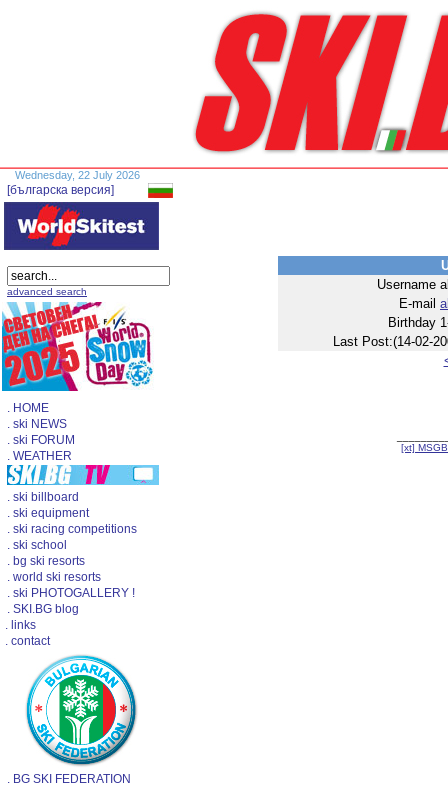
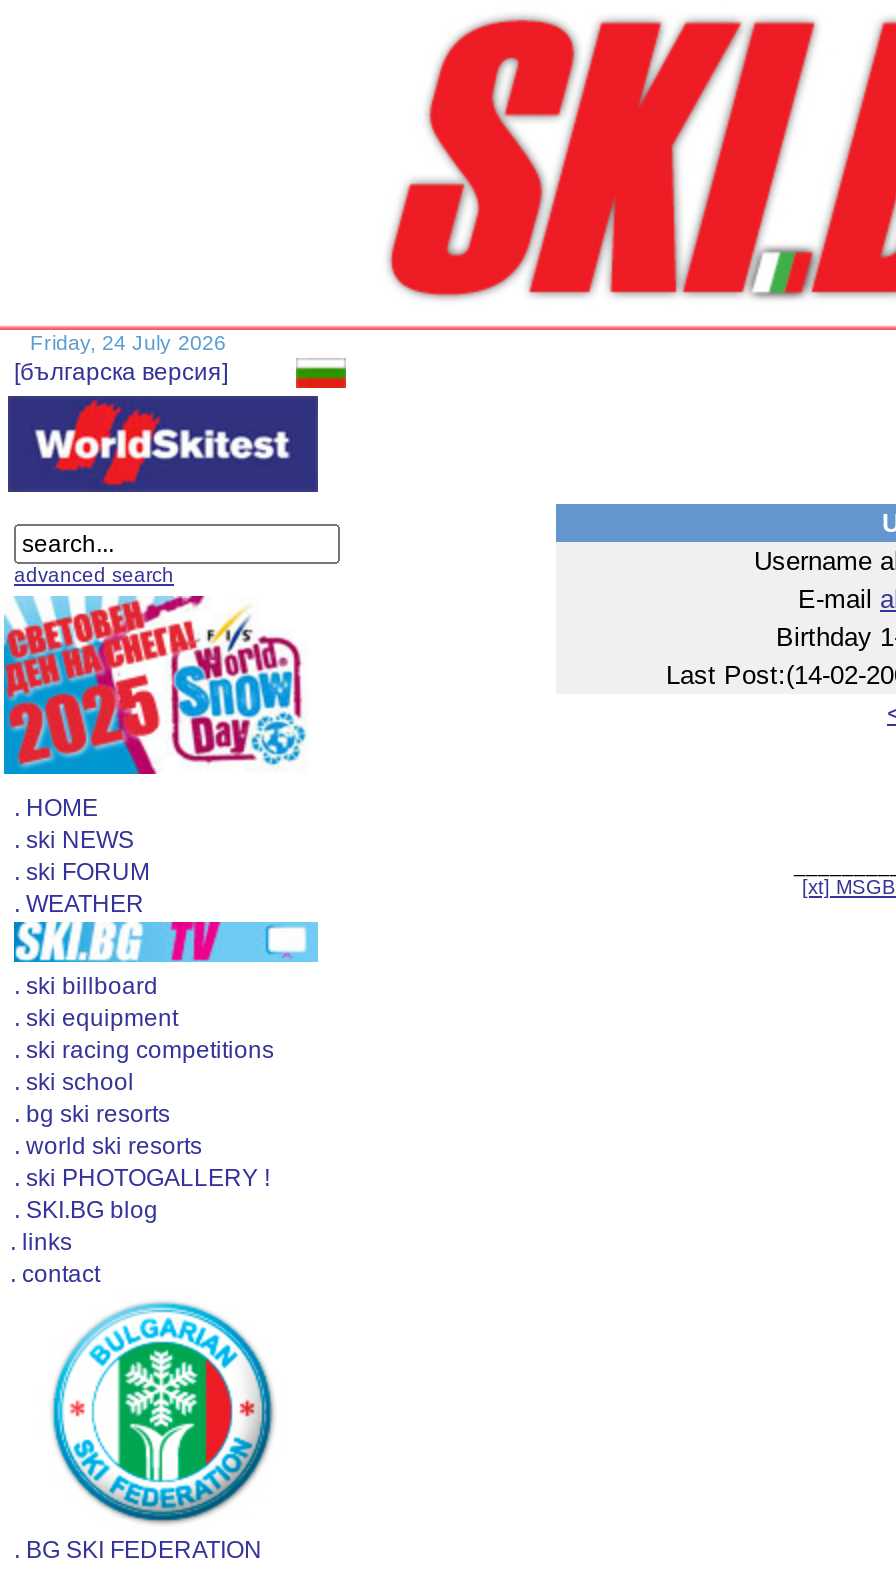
- Wednesday, 22 July 2026
+ Friday, 24 July 2026
